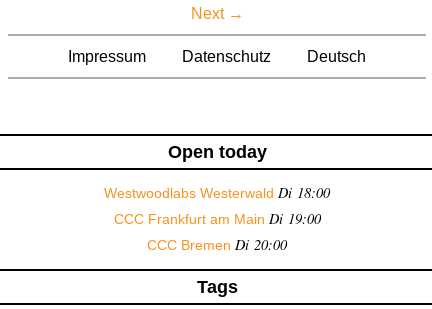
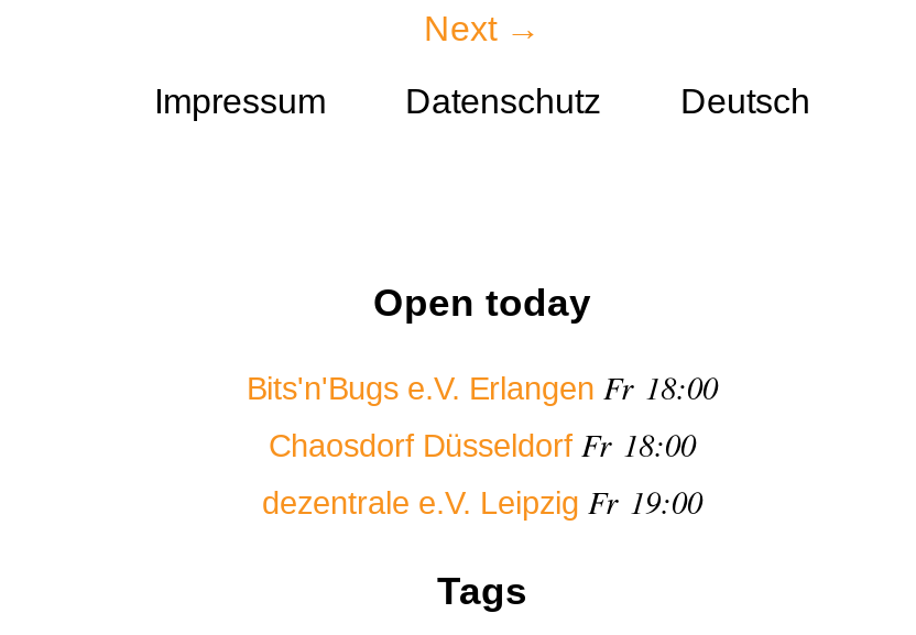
- Westwoodlabs Westerwald Di 18:00
- CCC Frankfurt am Main Di 19:00
- CCC Bremen Di 20:00
+ Bits'n'Bugs e.V. Erlangen Fr 18:00
+ Chaosdorf Düsseldorf Fr 18:00
+ dezentrale e.V. Leipzig Fr 19:00
